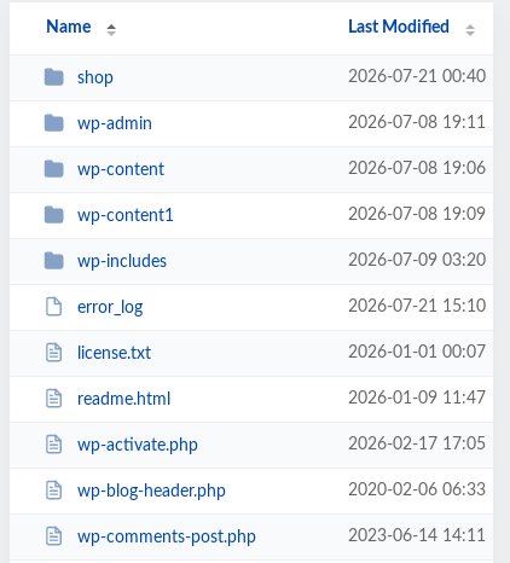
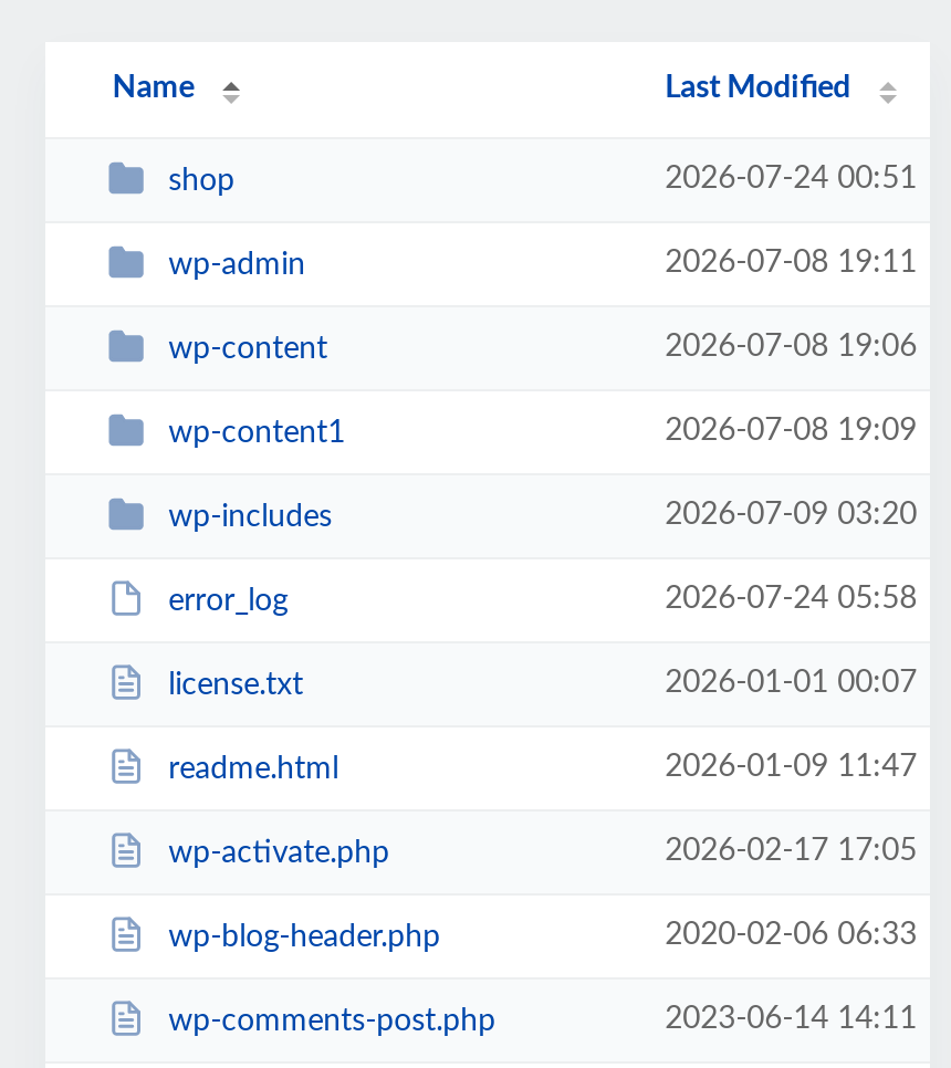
- 2026-07-21 00:40
+ 2026-07-24 00:51

- 2026-07-21 15:10
+ 2026-07-24 05:58
